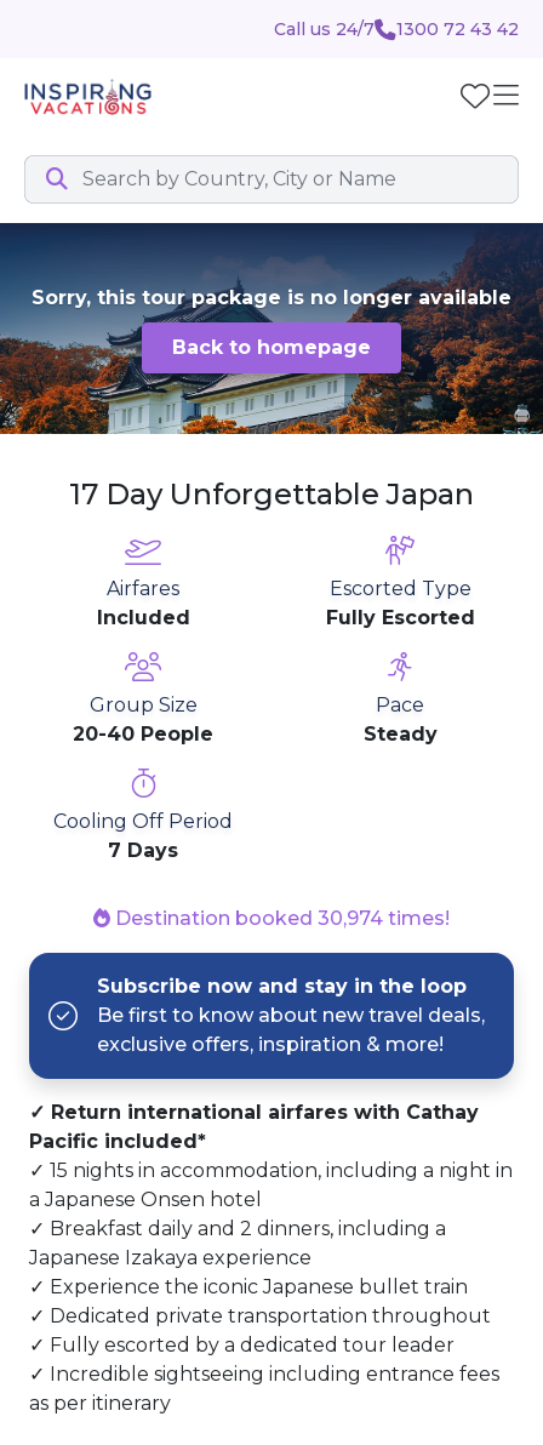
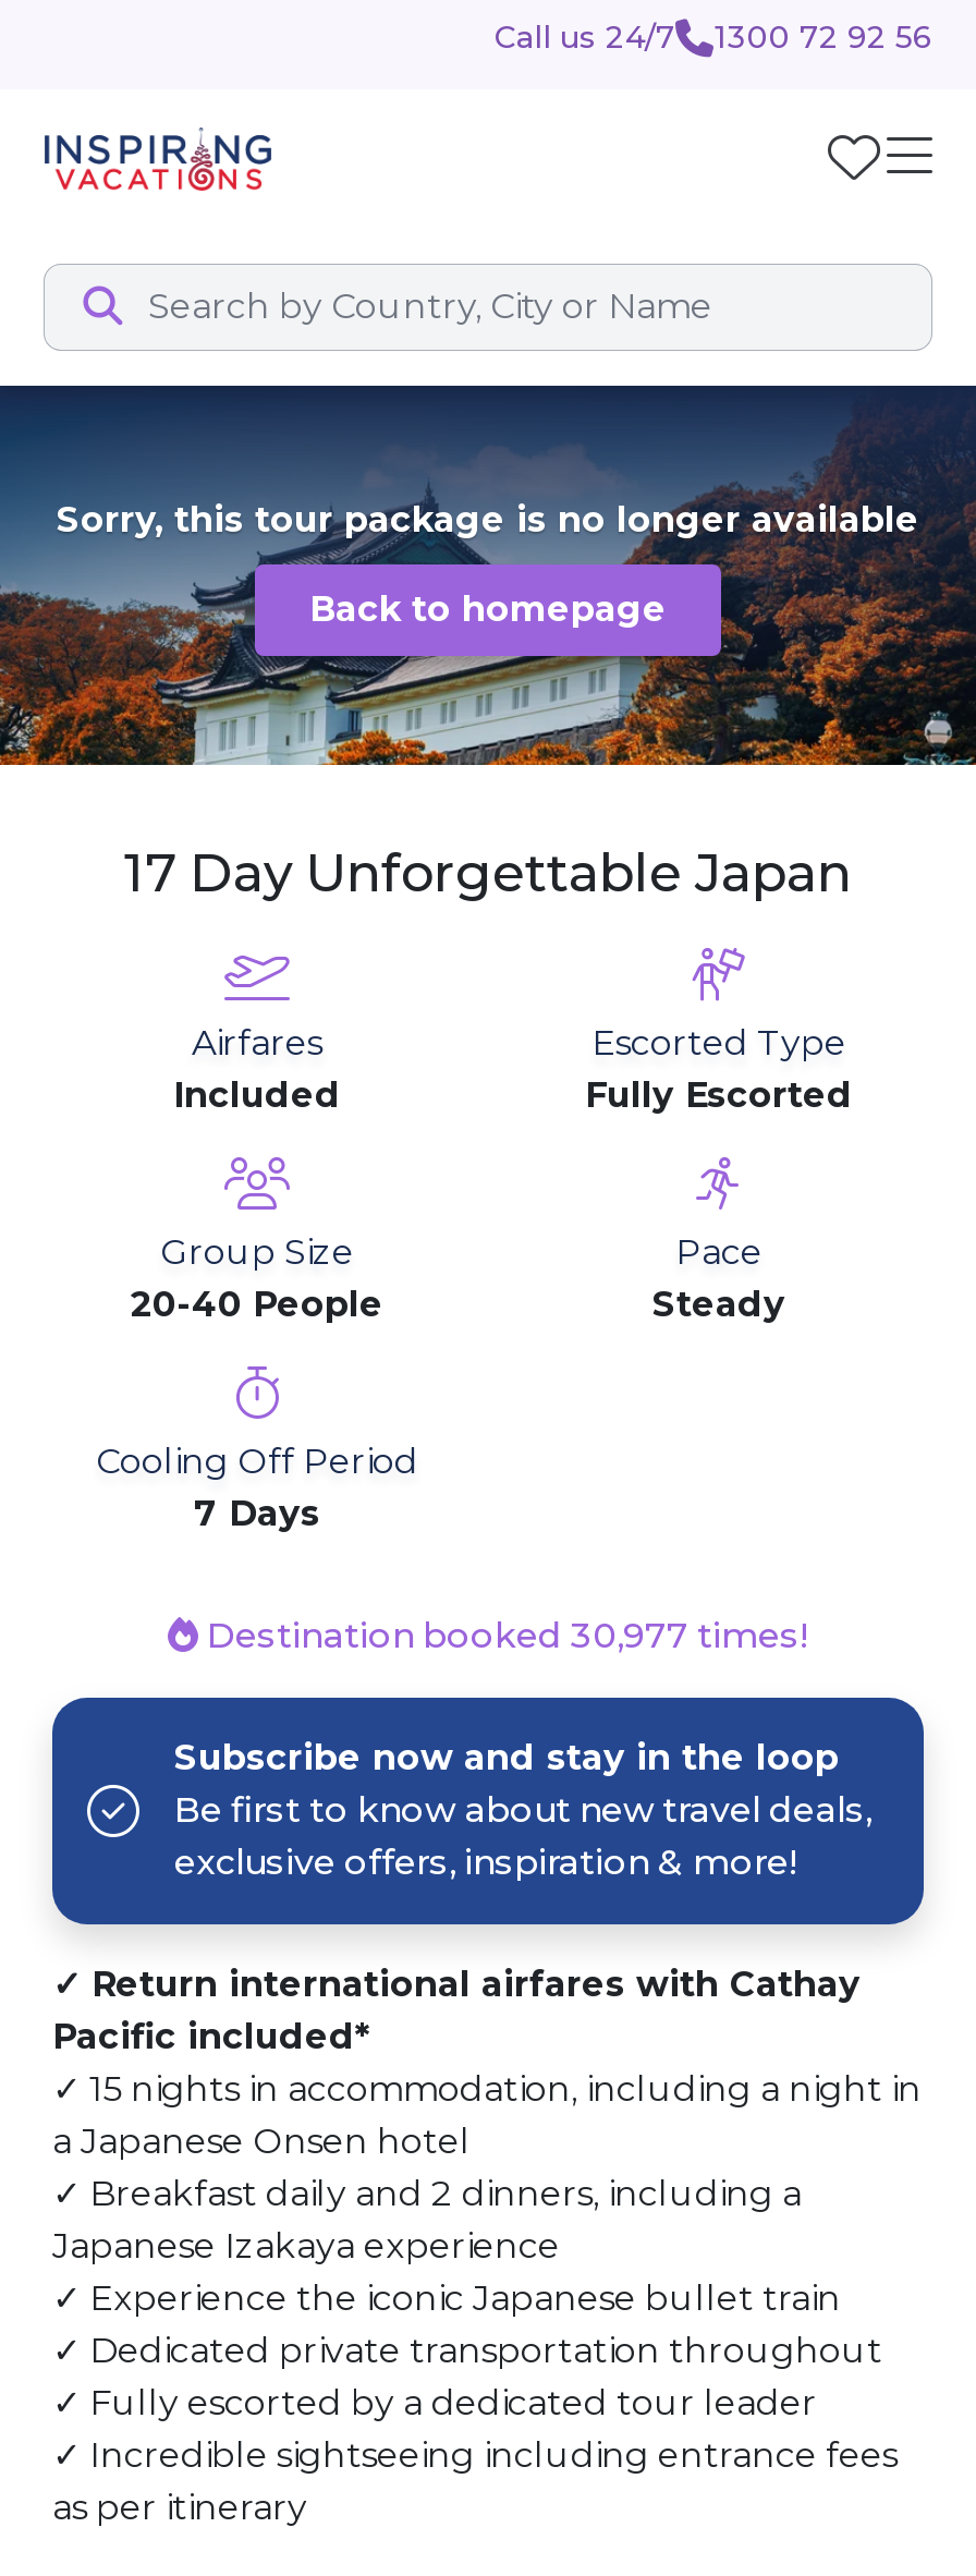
- Call us 24/7 1300 72 43 42
+ Call us 24/7 1300 72 92 56

- Destination booked 30,974 times!
+ Destination booked 30,977 times!
